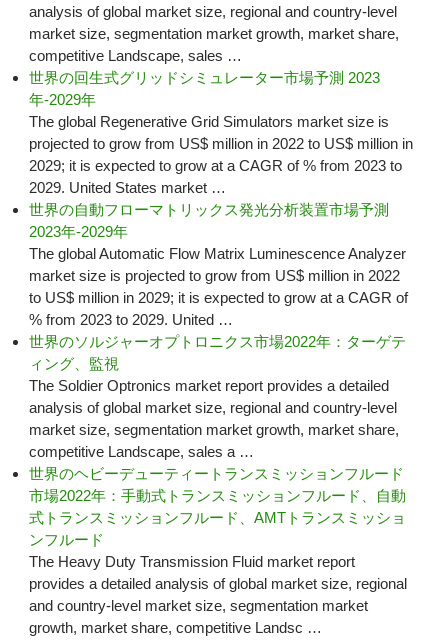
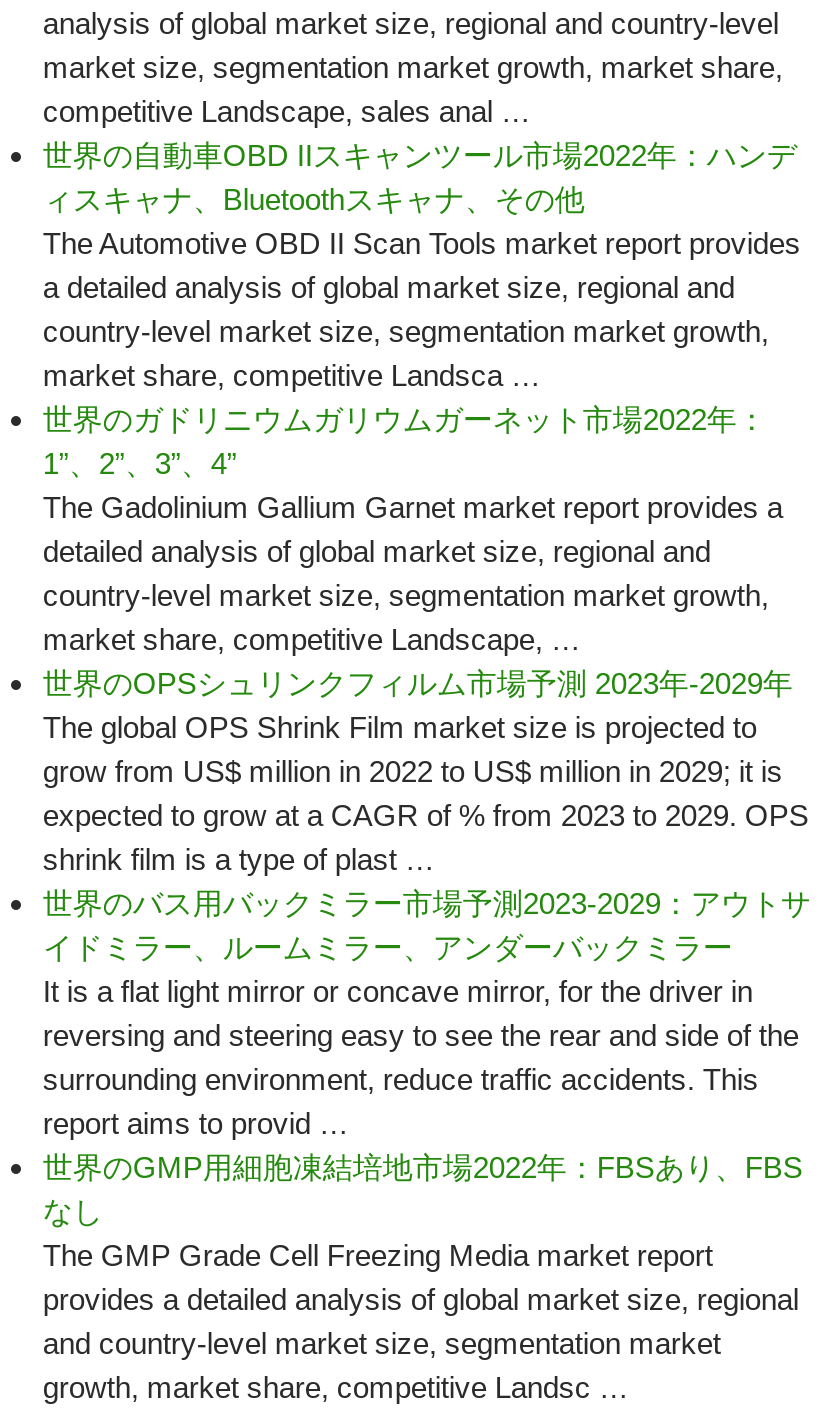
- competitive Landscape, sales …
- 世界の回生式グリッドシミュレーター市場予測 2023
- 年-2029年
- The global Regenerative Grid Simulators market size is
- projected to grow from US$ million in 2022 to US$ million in
- 2029; it is expected to grow at a CAGR of % from 2023 to
- 2029. United States market …
- 世界の自動フローマトリックス発光分析装置市場予測
- 2023年-2029年
- The global Automatic Flow Matrix Luminescence Analyzer
- market size is projected to grow from US$ million in 2022
- to US$ million in 2029; it is expected to grow at a CAGR of
- % from 2023 to 2029. United …
- 世界のソルジャーオプトロニクス市場2022年：ターゲテ
- ィング、監視
- The Soldier Optronics market report provides a detailed
- analysis of global market size, regional and country-level
- market size, segmentation market growth, market share,
- competitive Landscape, sales a …
- 世界のヘビーデューティートランスミッションフルード
- 市場2022年：手動式トランスミッションフルード、自動
- 式トランスミッションフルード、AMTトランスミッショ
- ンフルード
- The Heavy Duty Transmission Fluid market report
+ competitive Landscape, sales anal …
+ 世界の自動車OBD IIスキャンツール市場2022年：ハンデ
+ ィスキャナ、Bluetoothスキャナ、その他
+ The Automotive OBD II Scan Tools market report provides
+ a detailed analysis of global market size, regional and
+ country-level market size, segmentation market growth,
+ market share, competitive Landsca …
+ 世界のガドリニウムガリウムガーネット市場2022年：
+ 1”、2”、3”、4”
+ The Gadolinium Gallium Garnet market report provides a
+ detailed analysis of global market size, regional and
+ country-level market size, segmentation market growth,
+ market share, competitive Landscape, …
+ 世界のOPSシュリンクフィルム市場予測 2023年-2029年
+ The global OPS Shrink Film market size is projected to
+ grow from US$ million in 2022 to US$ million in 2029; it is
+ expected to grow at a CAGR of % from 2023 to 2029. OPS
+ shrink film is a type of plast …
+ 世界のバス用バックミラー市場予測2023-2029：アウトサ
+ イドミラー、ルームミラー、アンダーバックミラー
+ It is a flat light mirror or concave mirror, for the driver in
+ reversing and steering easy to see the rear and side of the
+ surrounding environment, reduce traffic accidents. This
+ report aims to provid …
+ 世界のGMP用細胞凍結培地市場2022年：FBSあり、FBS
+ なし
+ The GMP Grade Cell Freezing Media market report
